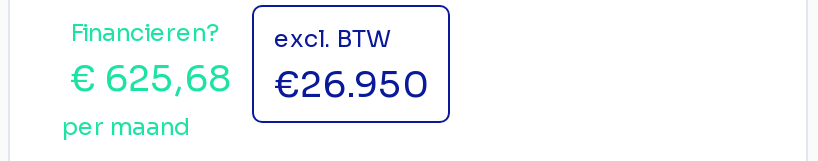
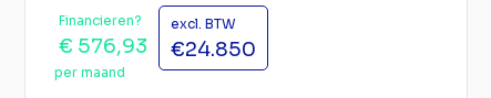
- € 625,68
+ € 576,93

- €26.950
+ €24.850
